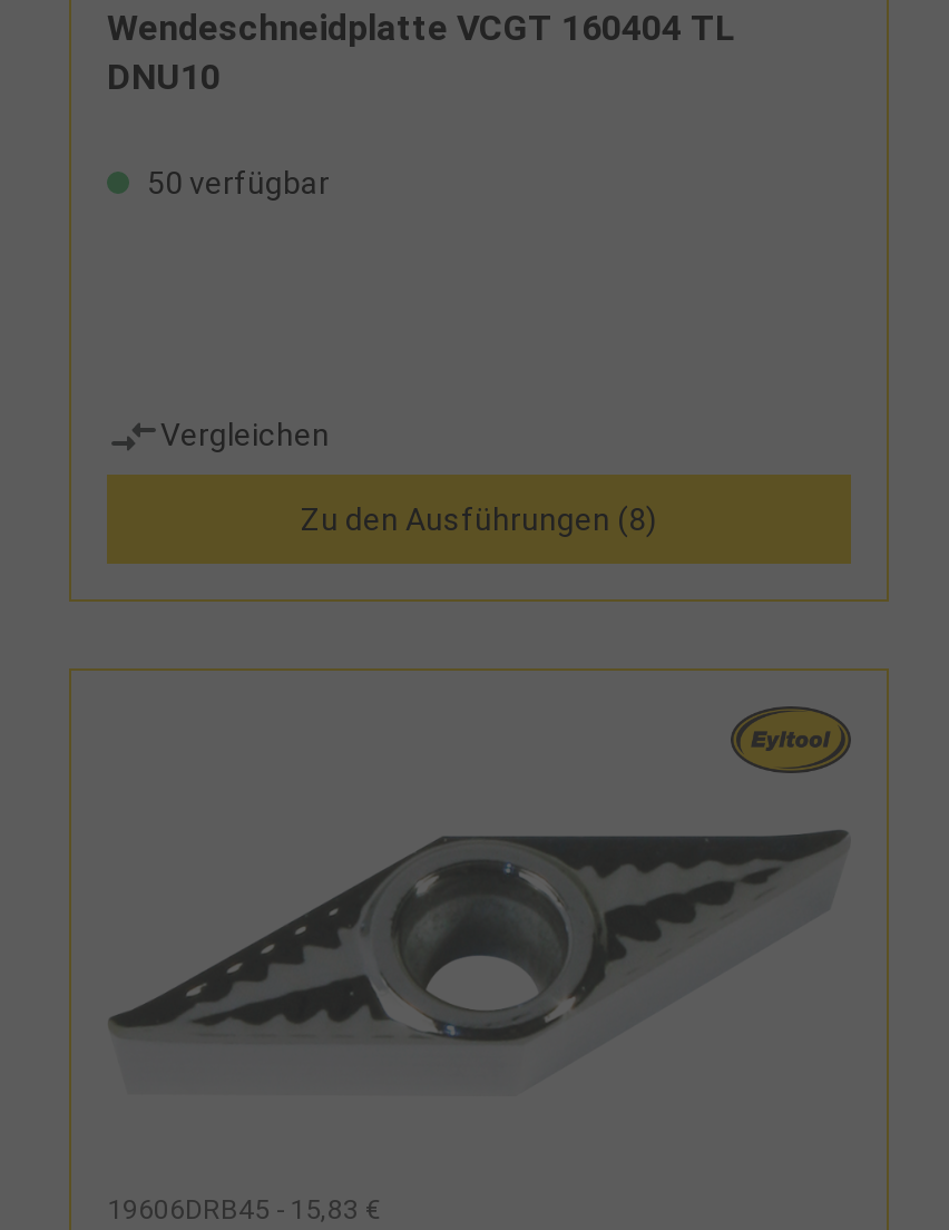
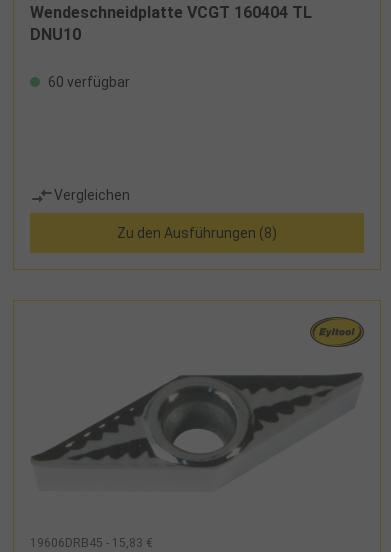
- 50 verfügbar
+ 60 verfügbar
